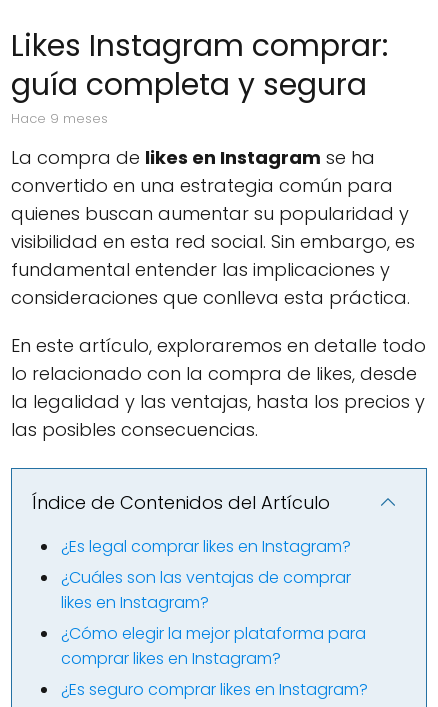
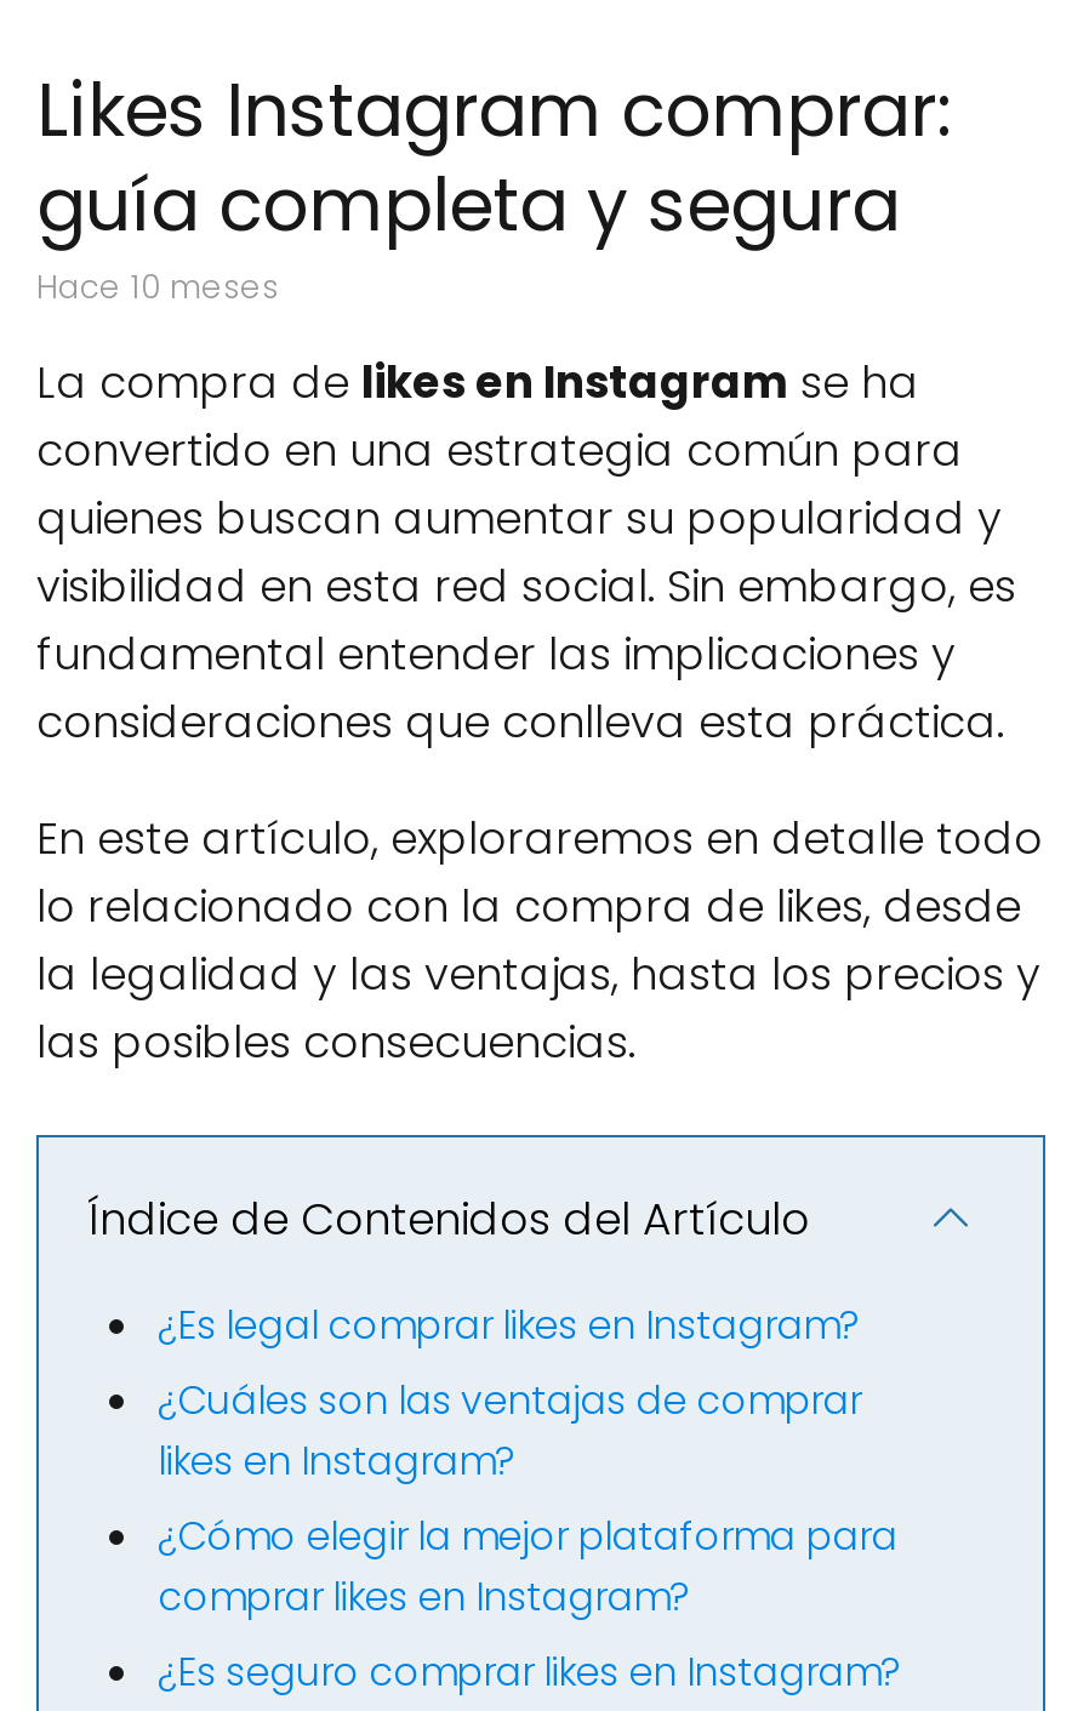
- hace 9 meses
+ hace 10 meses
